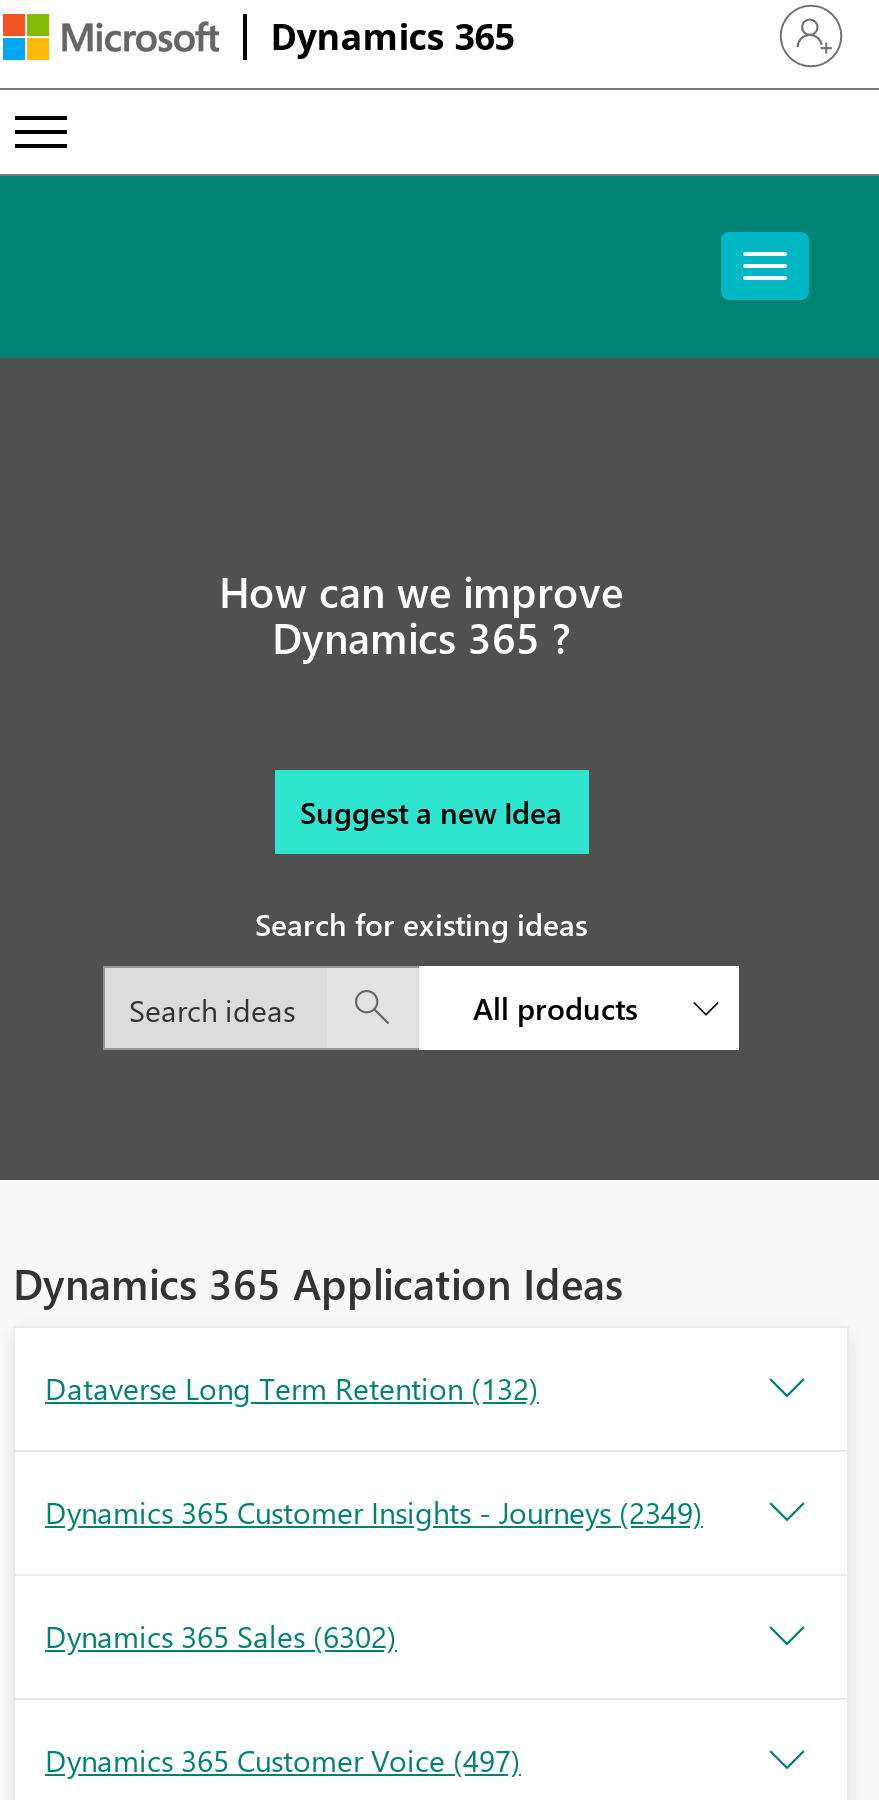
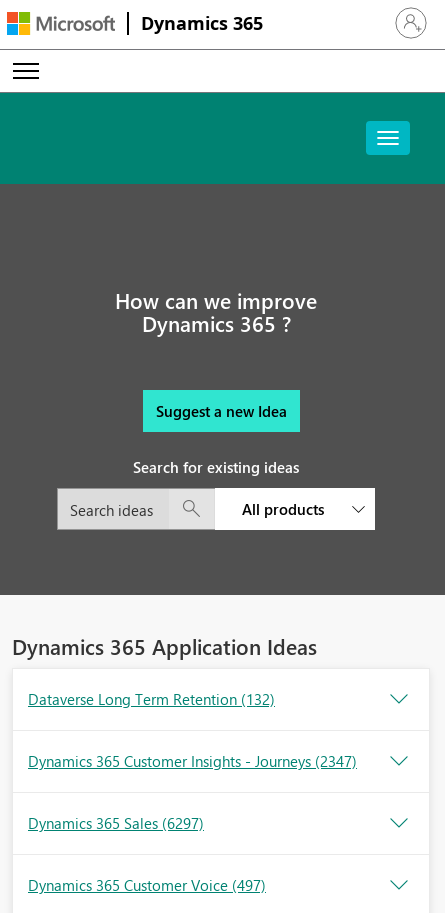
- Dynamics 365 Customer Insights - Journeys (2349)
+ Dynamics 365 Customer Insights - Journeys (2347)

- Dynamics 365 Sales (6302)
+ Dynamics 365 Sales (6297)
